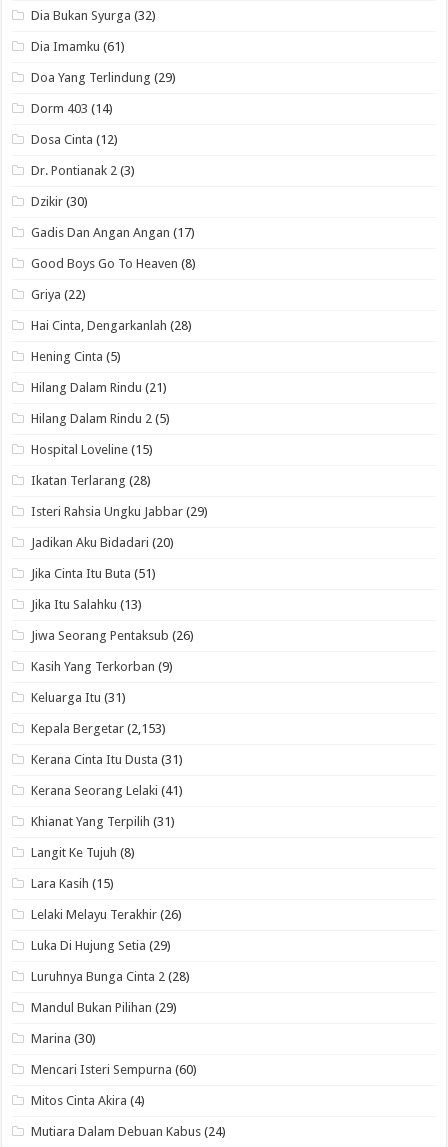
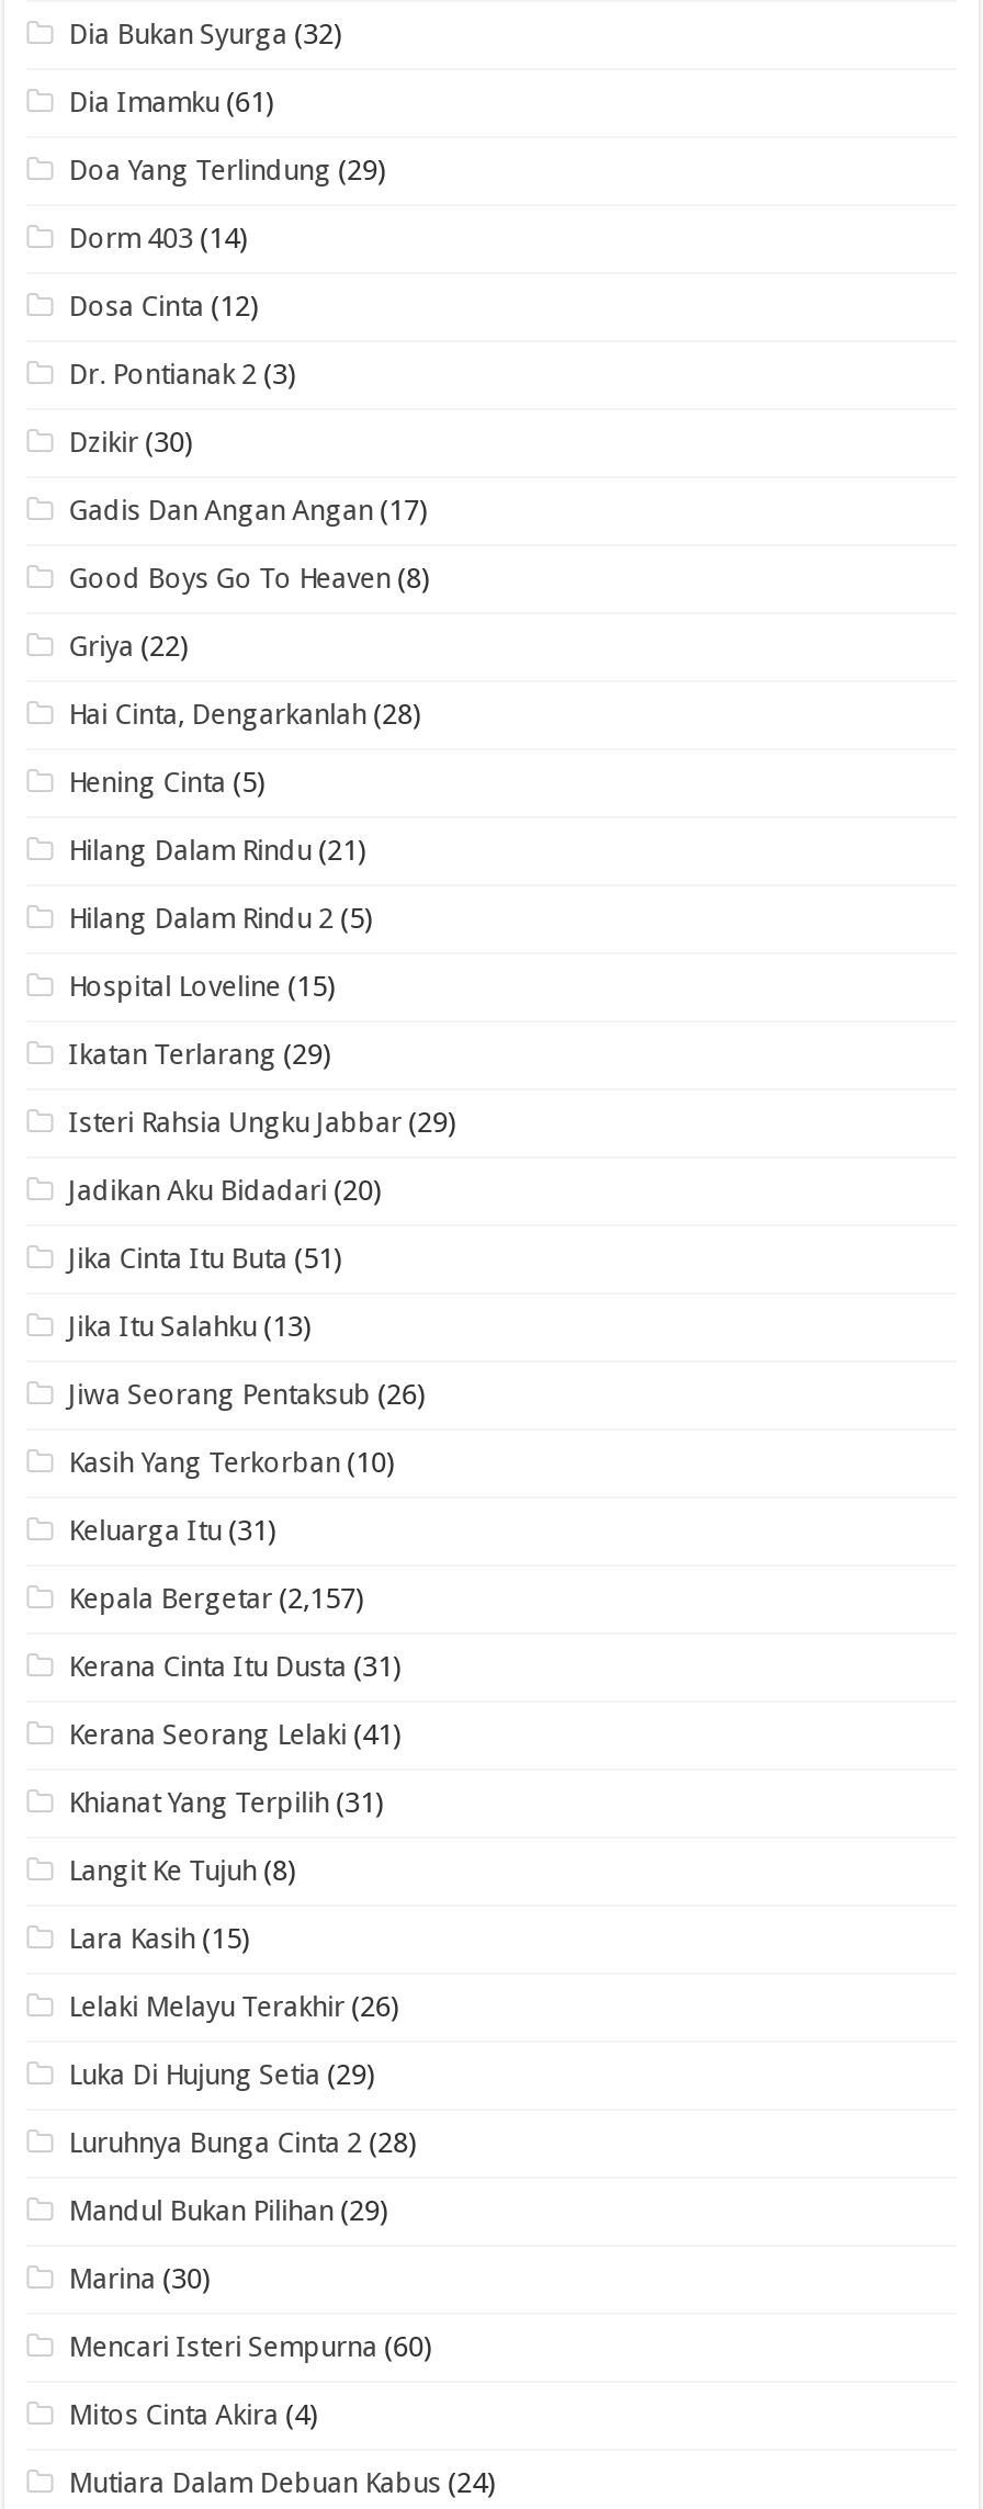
- Ikatan Terlarang (28)
+ Ikatan Terlarang (29)

- Kasih Yang Terkorban (9)
+ Kasih Yang Terkorban (10)

- Kepala Bergetar (2,153)
+ Kepala Bergetar (2,157)
